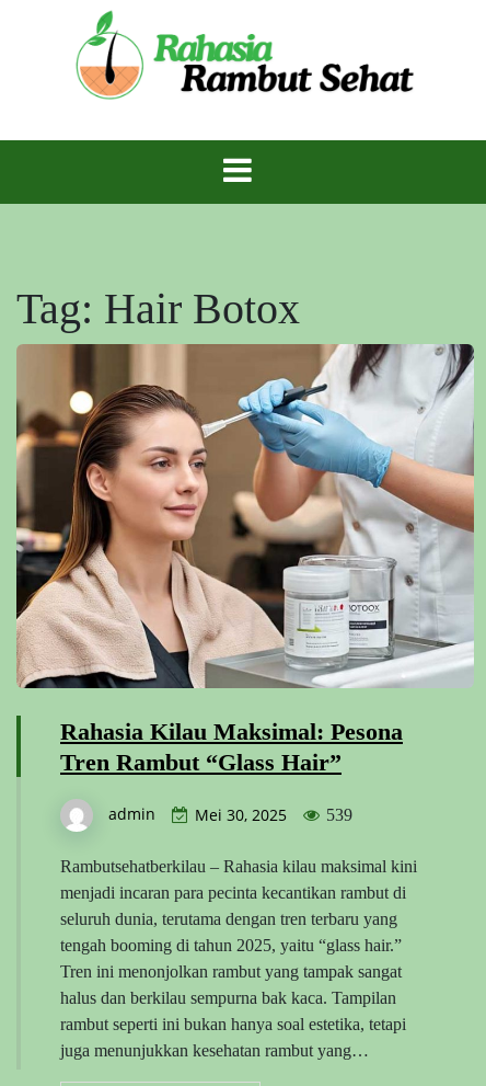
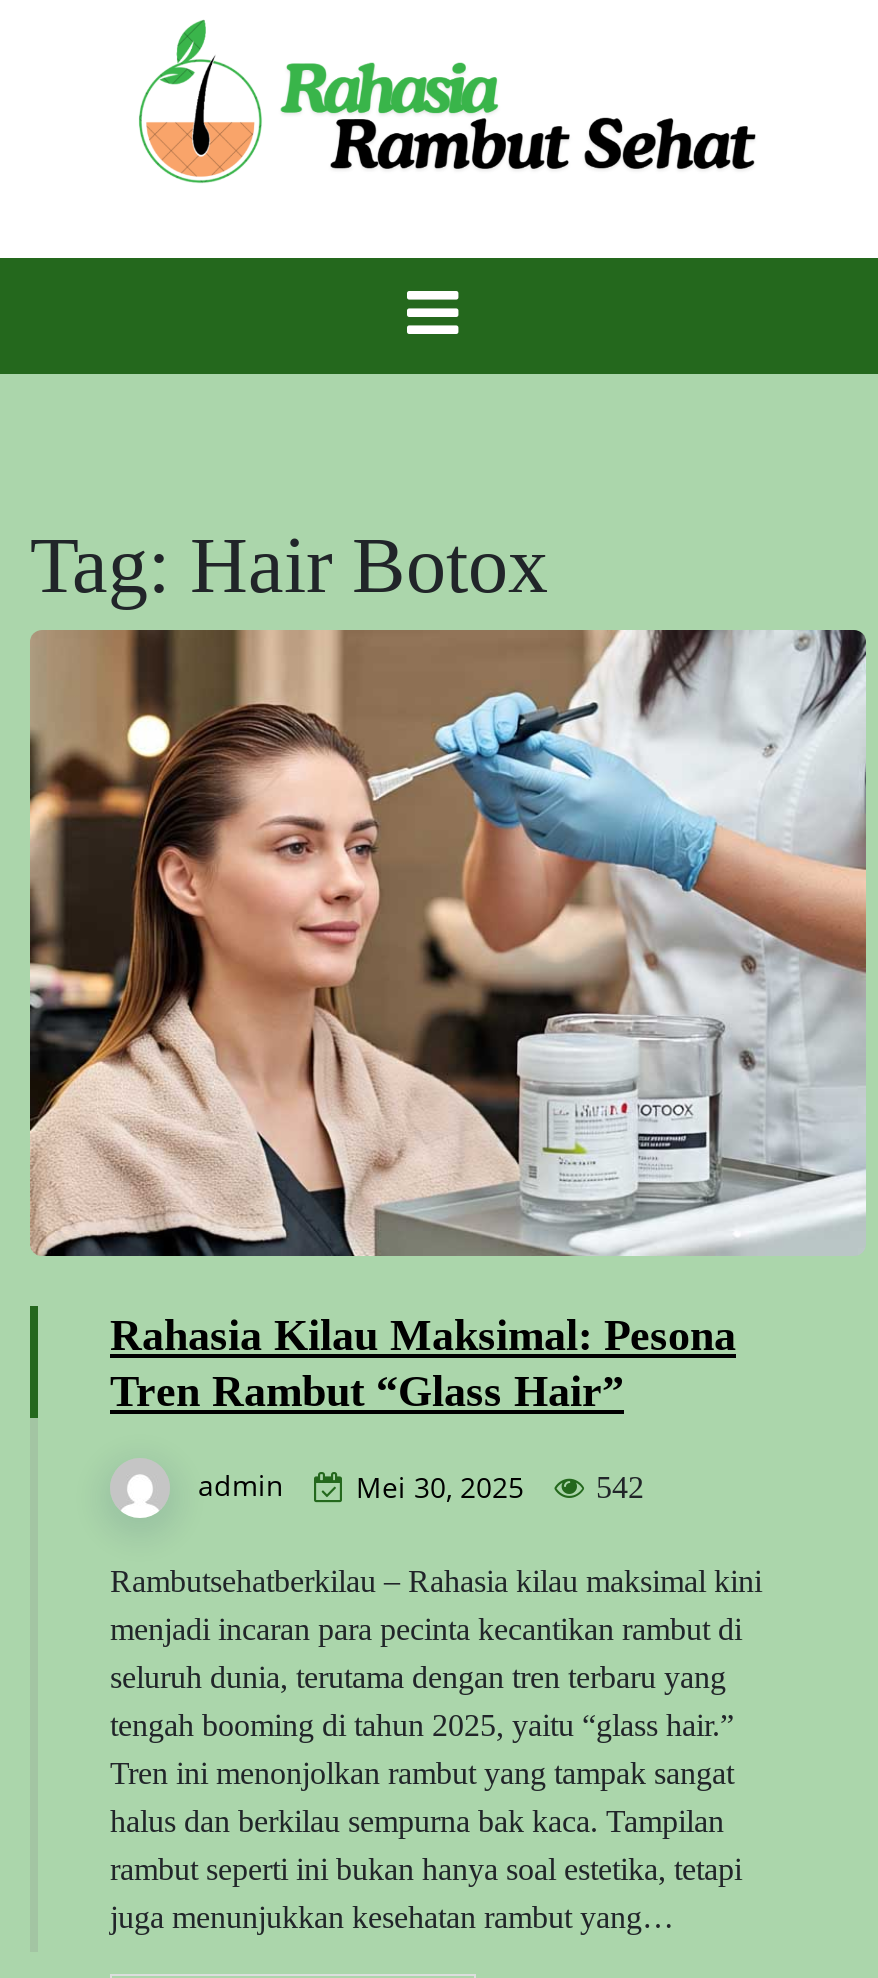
- admin Mei 30, 2025 539
+ admin Mei 30, 2025 542
